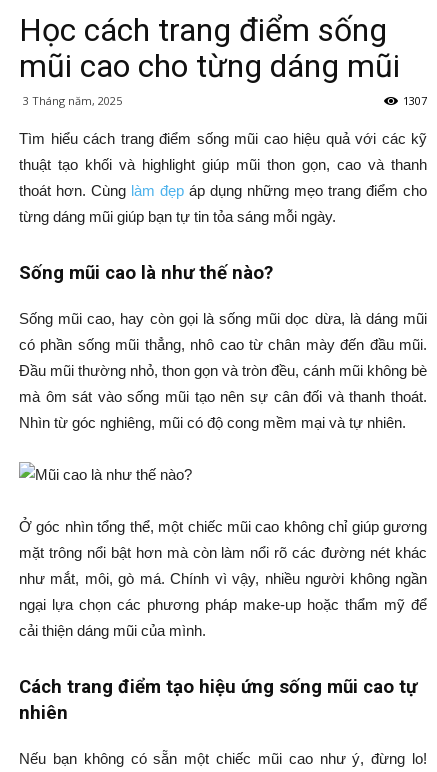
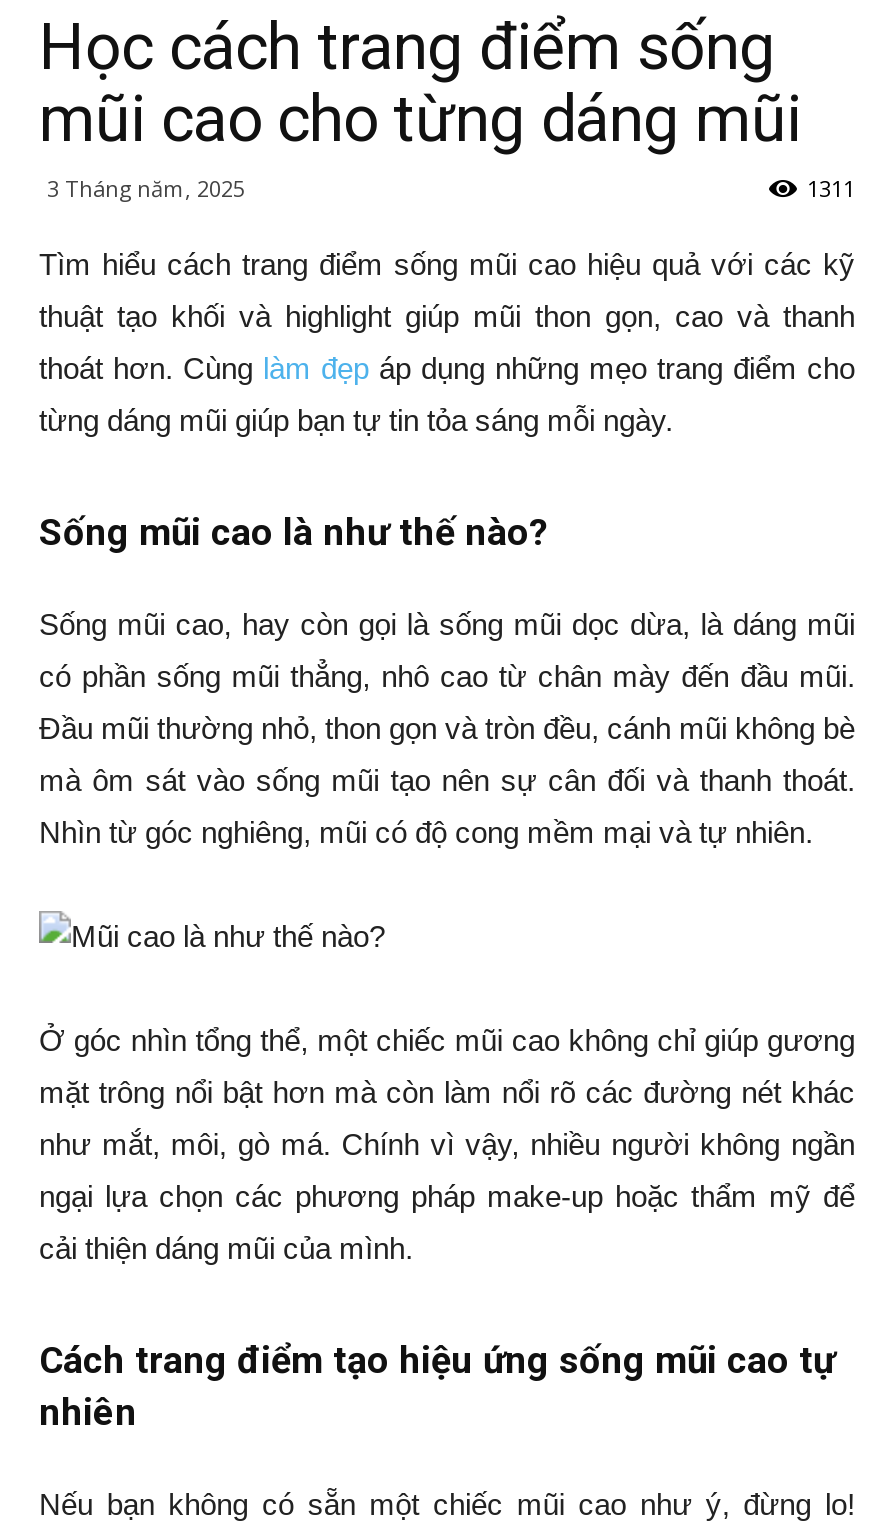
- 1307
+ 1311
